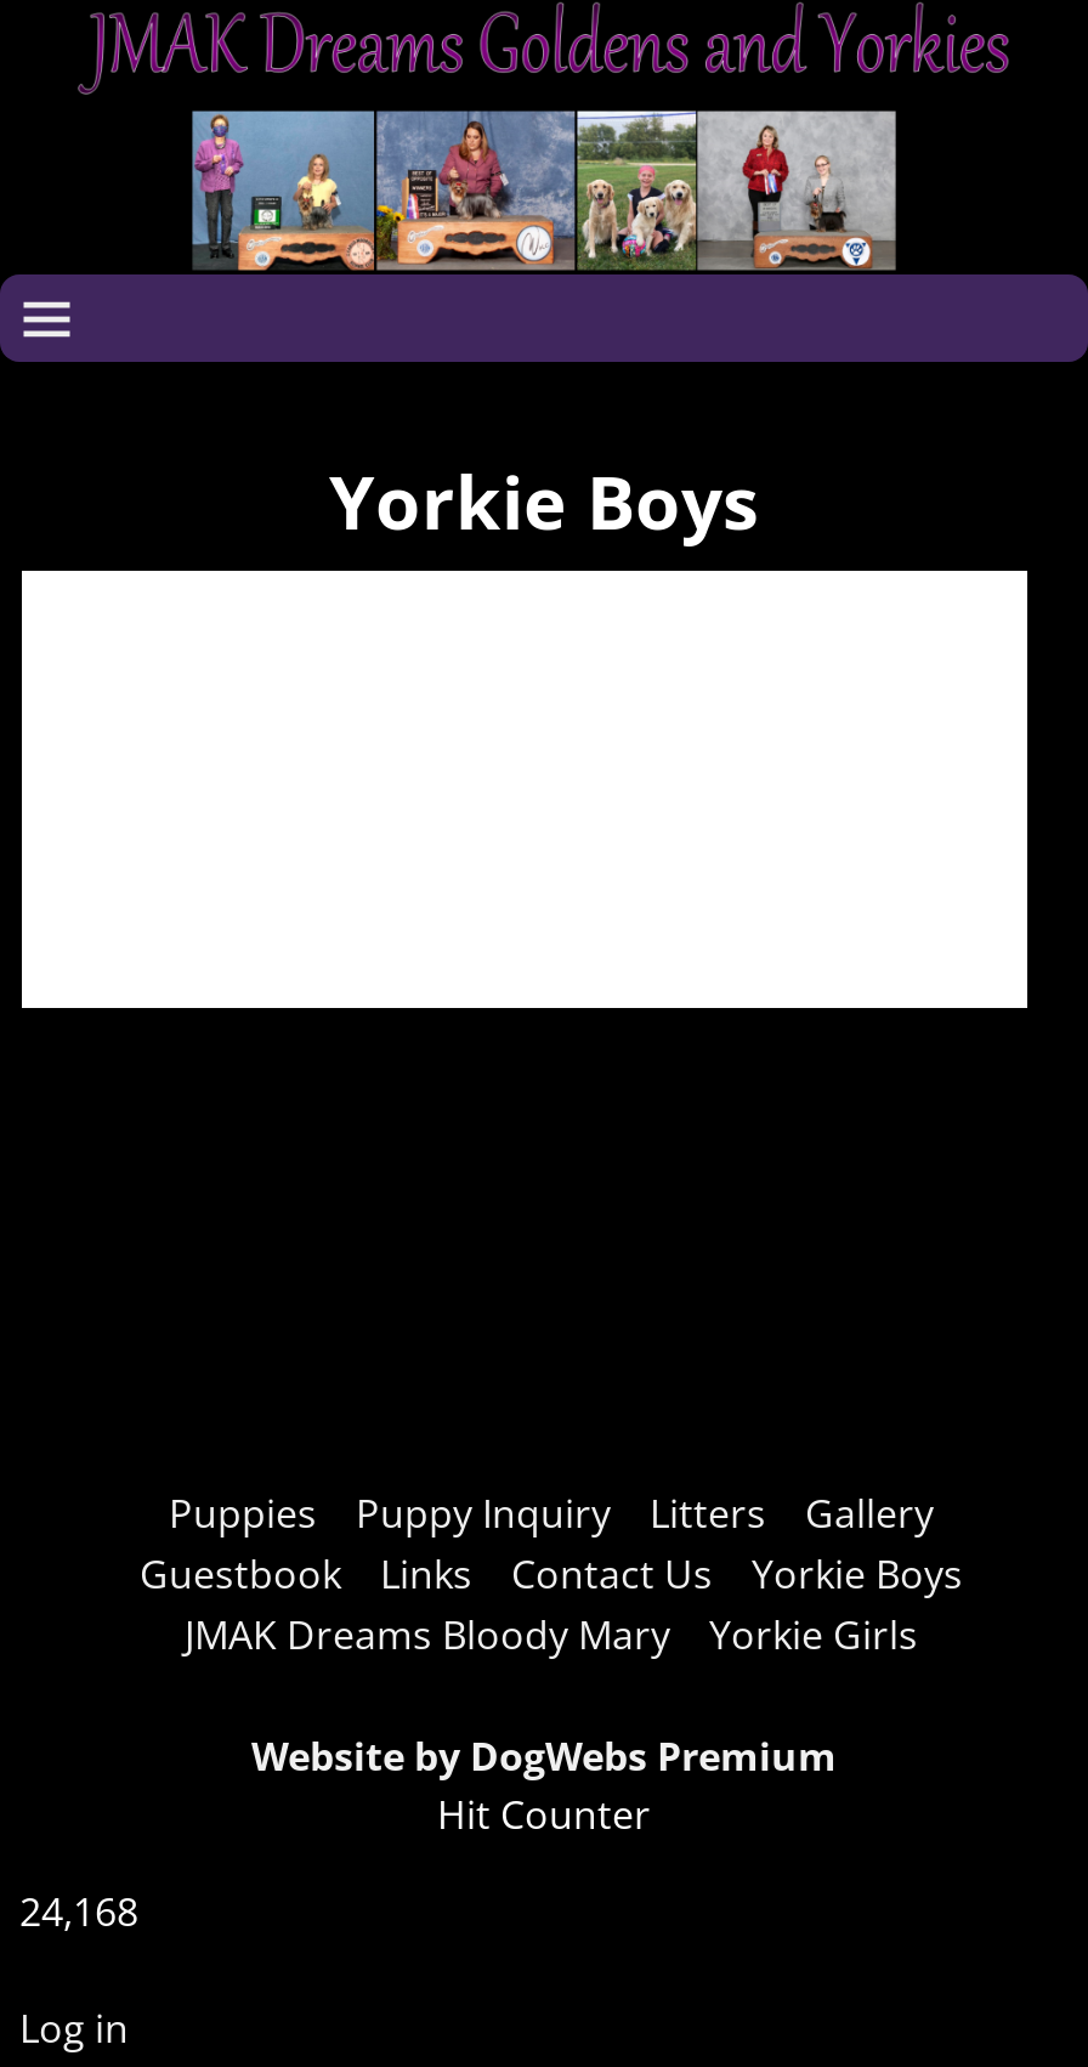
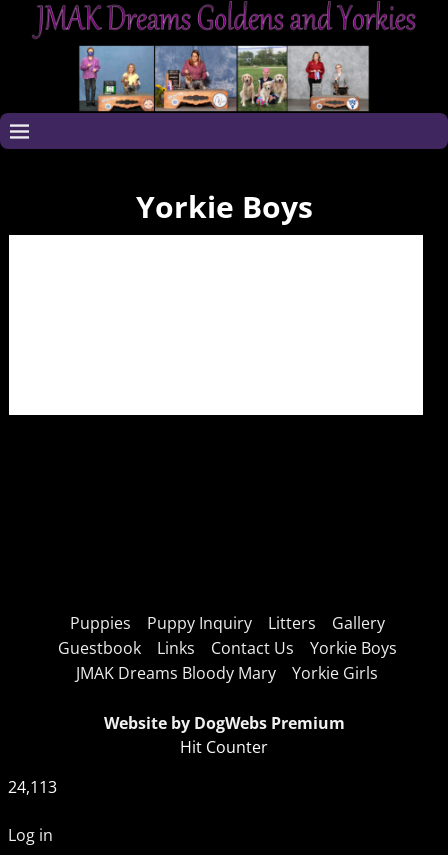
- 24,168
+ 24,113
